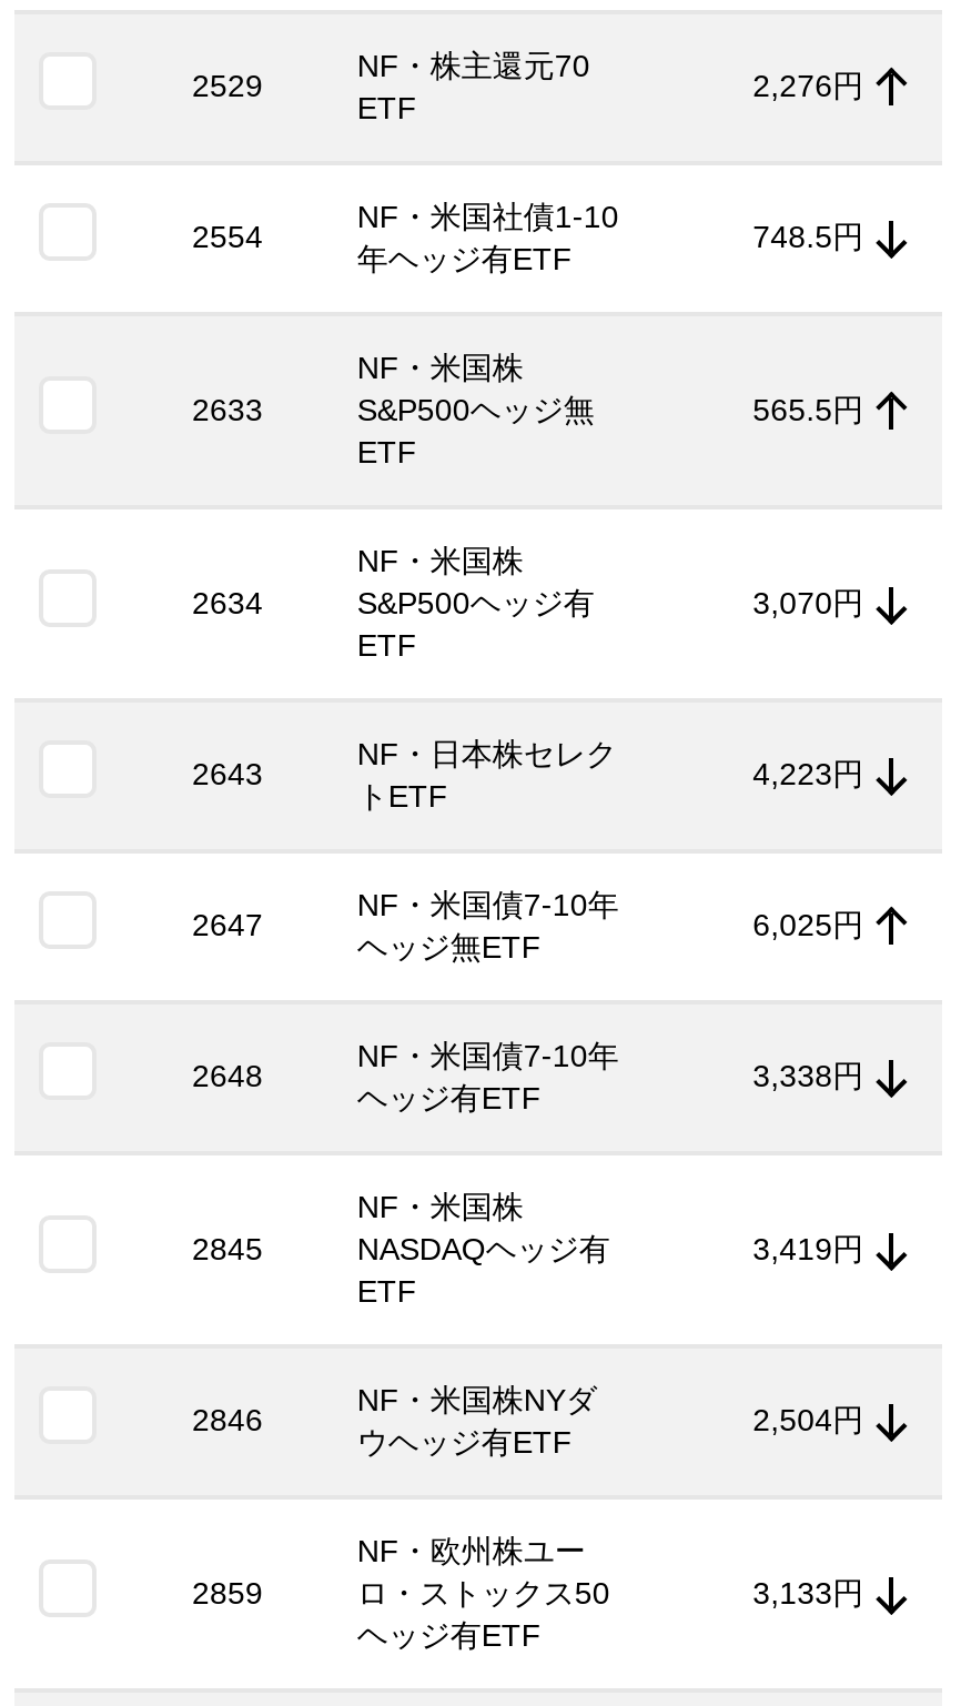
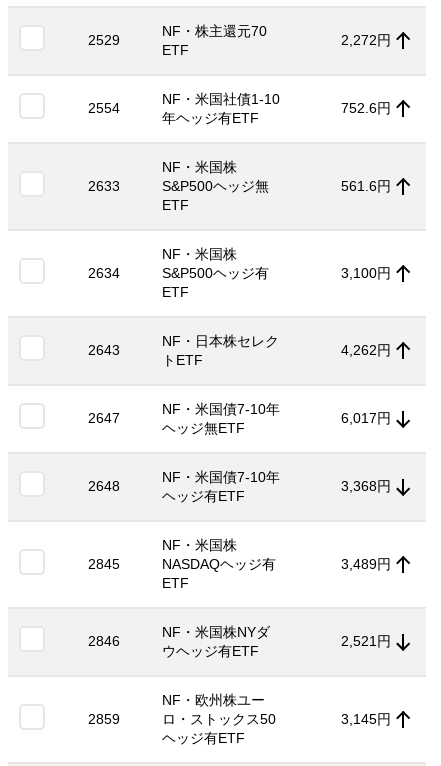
- 2,276円
+ 2,272円

- 748.5円
+ 752.6円

- 565.5円
+ 561.6円

- 3,070円
+ 3,100円

- 4,223円
+ 4,262円

- 6,025円
+ 6,017円

- 3,338円
+ 3,368円

- 3,419円
+ 3,489円

- 2,504円
+ 2,521円

- 3,133円
+ 3,145円
